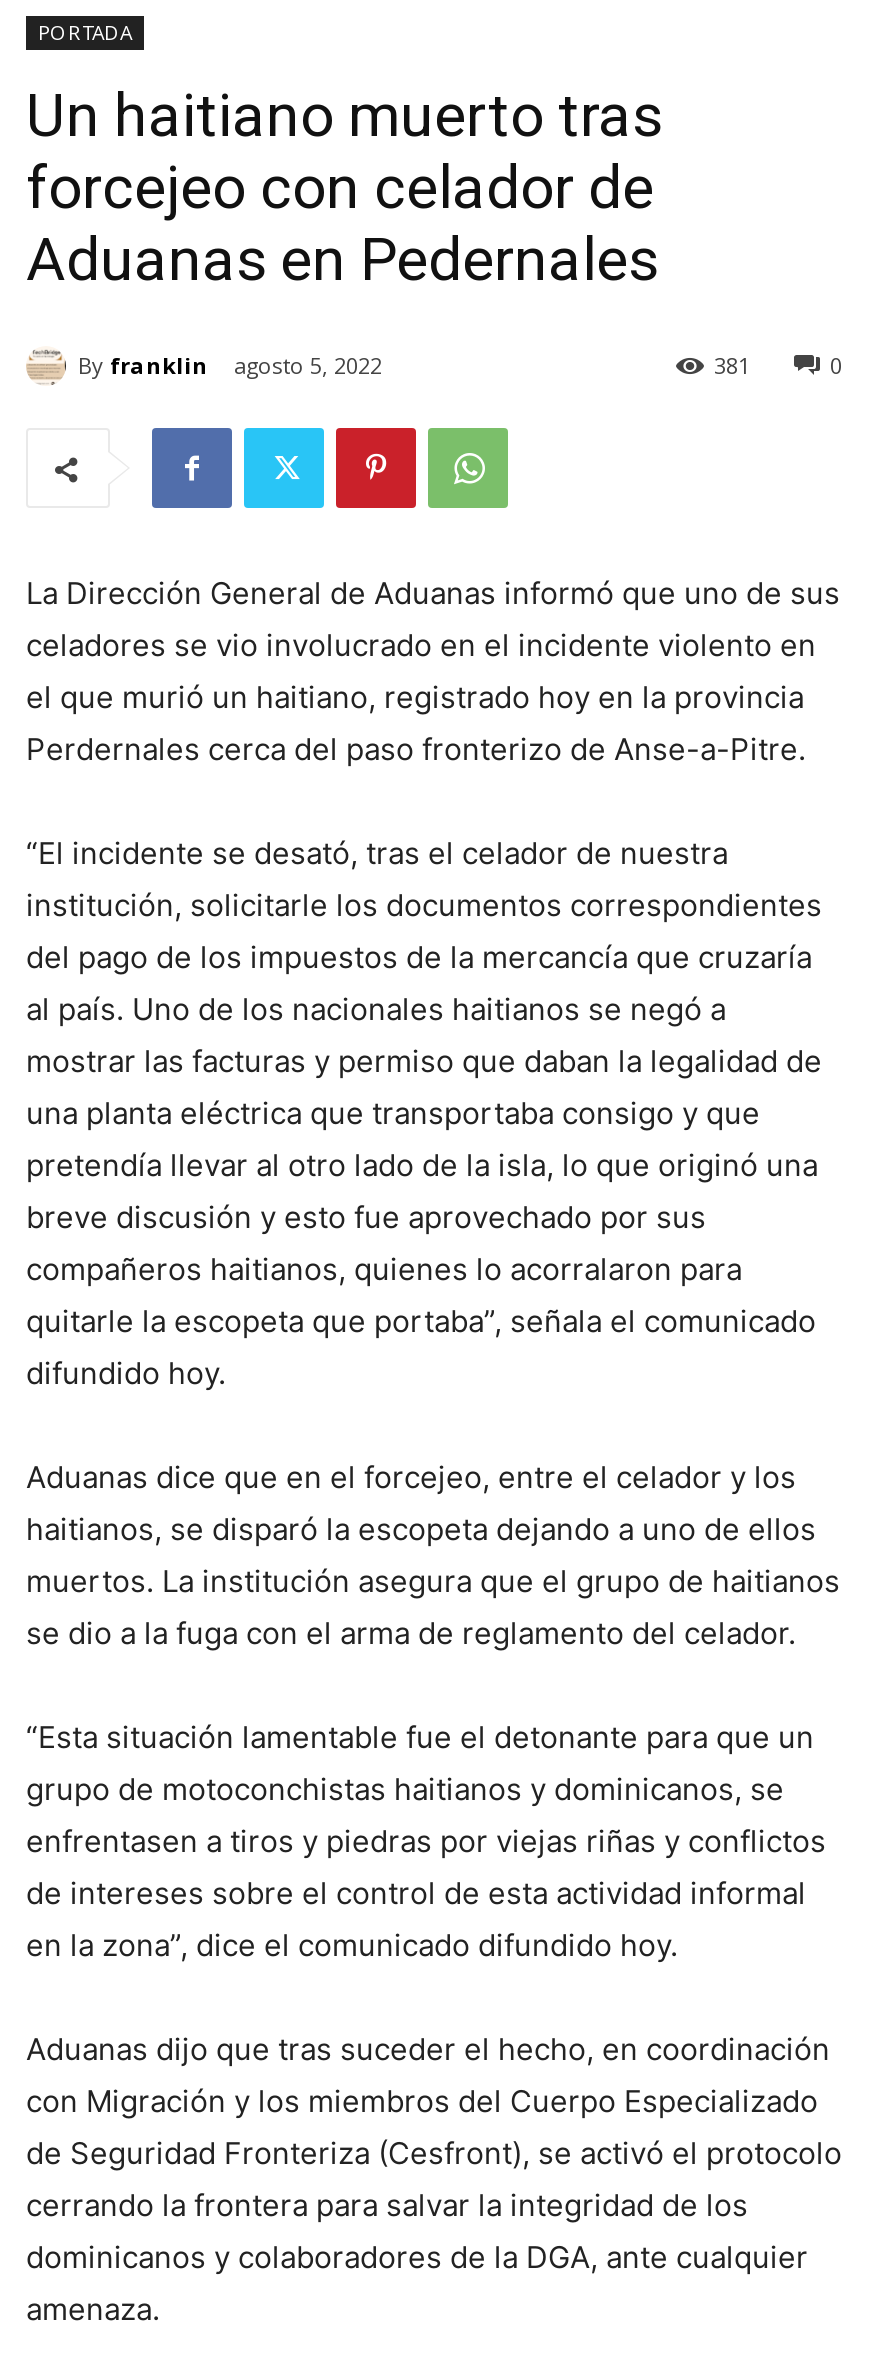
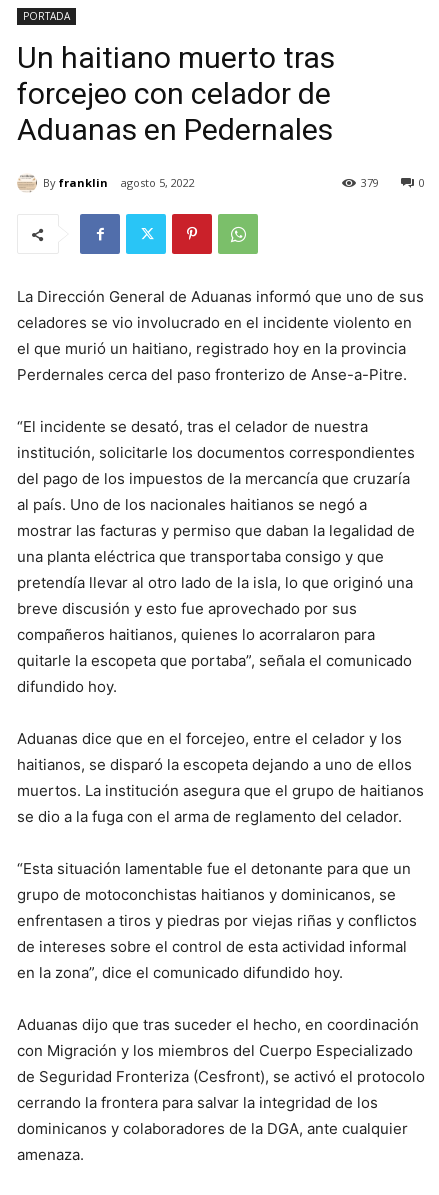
- 381
+ 379
